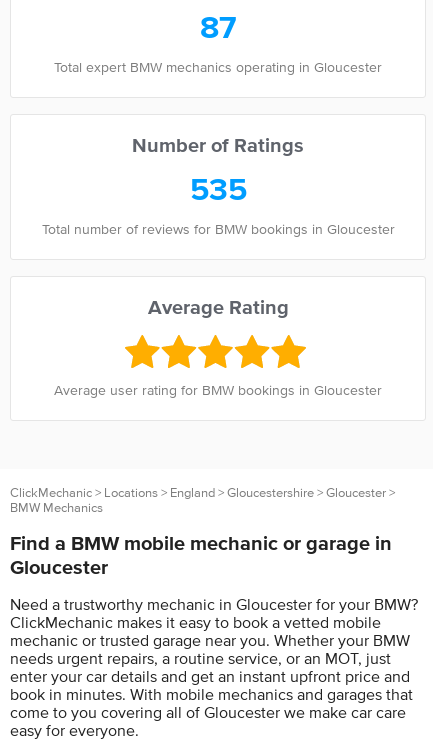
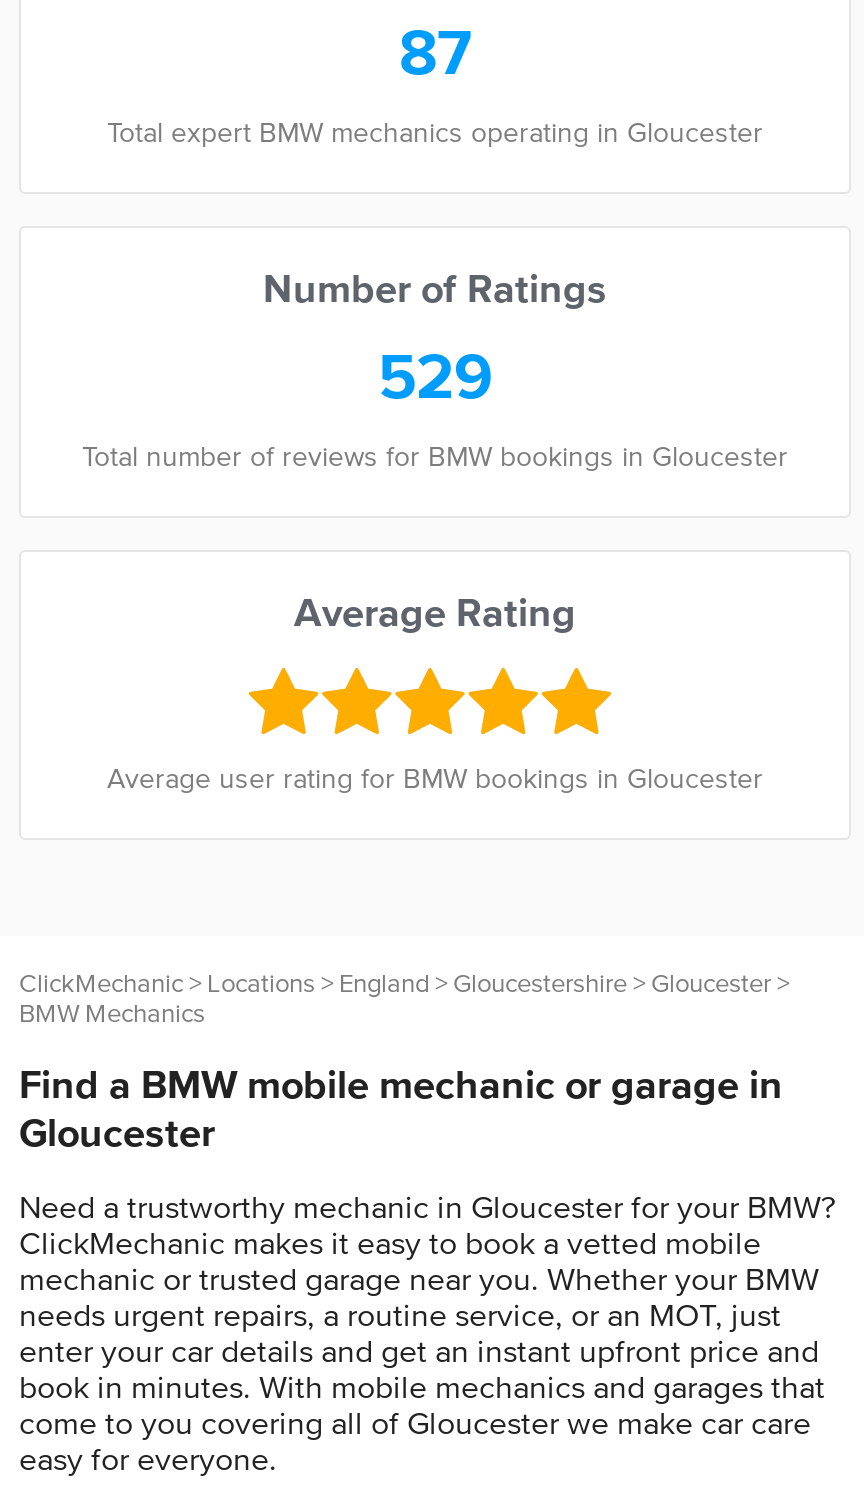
- 535
+ 529
